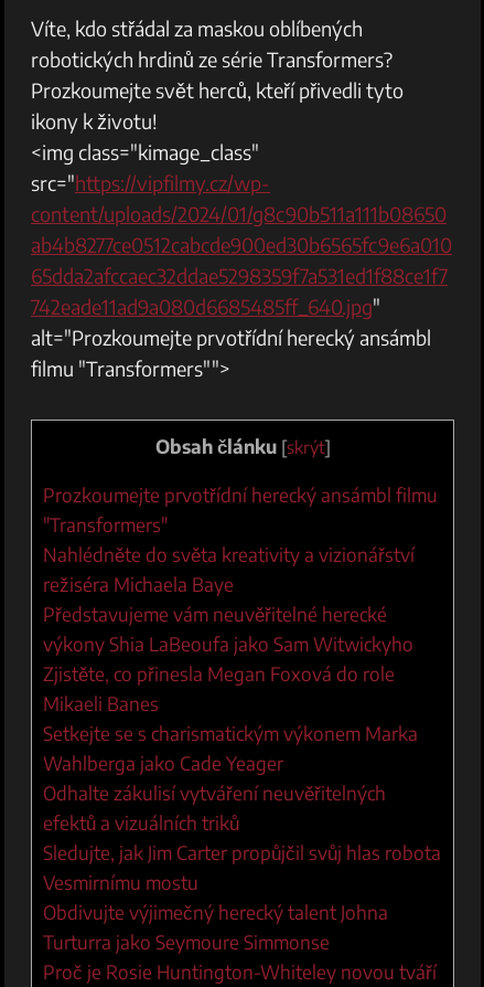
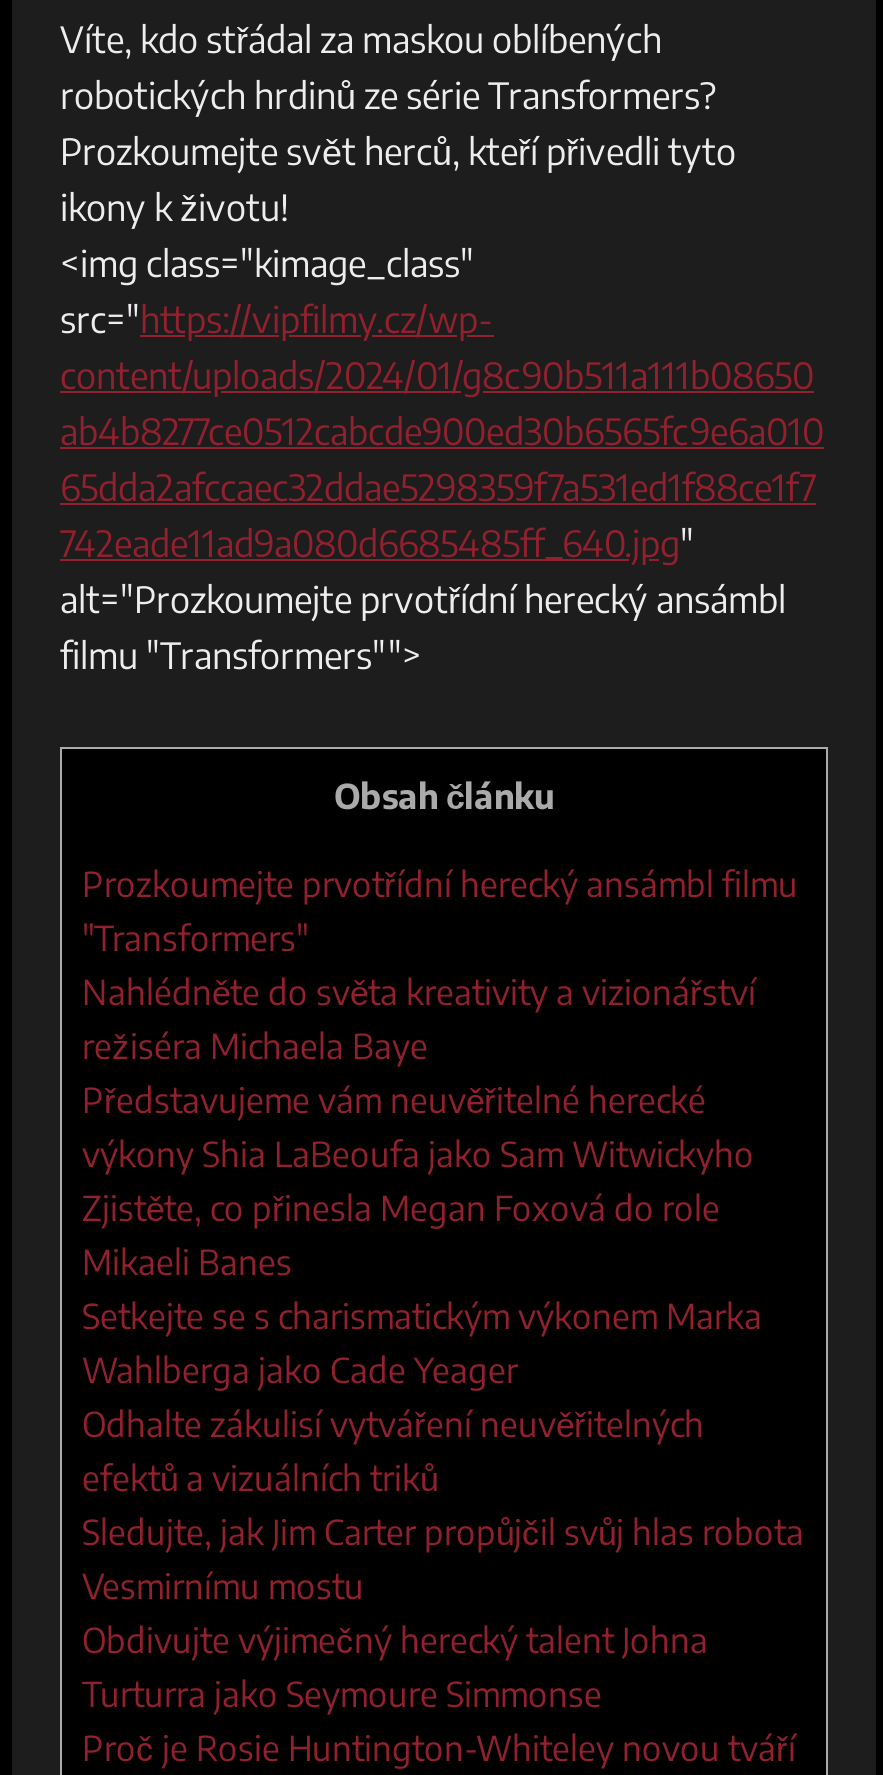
- Obsah článku [skrýt]
+ Obsah článku
